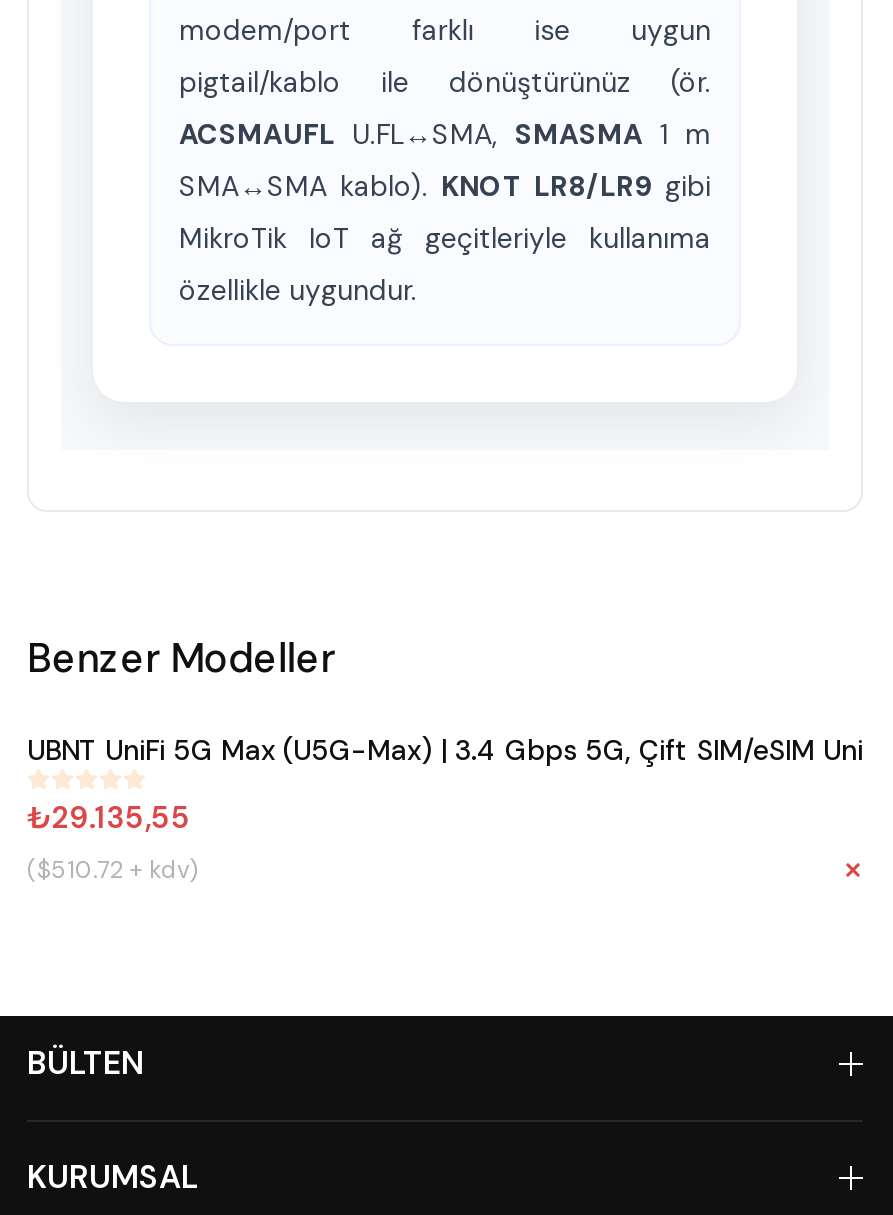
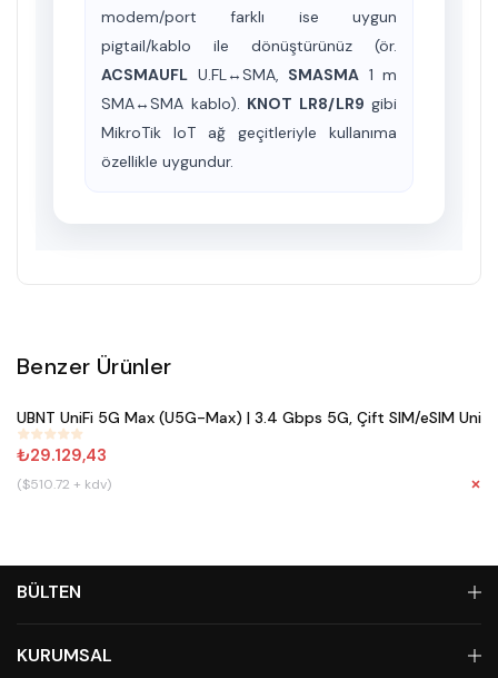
- Benzer Modeller
+ Benzer Ürünler

- ₺29.135,55
+ ₺29.129,43
